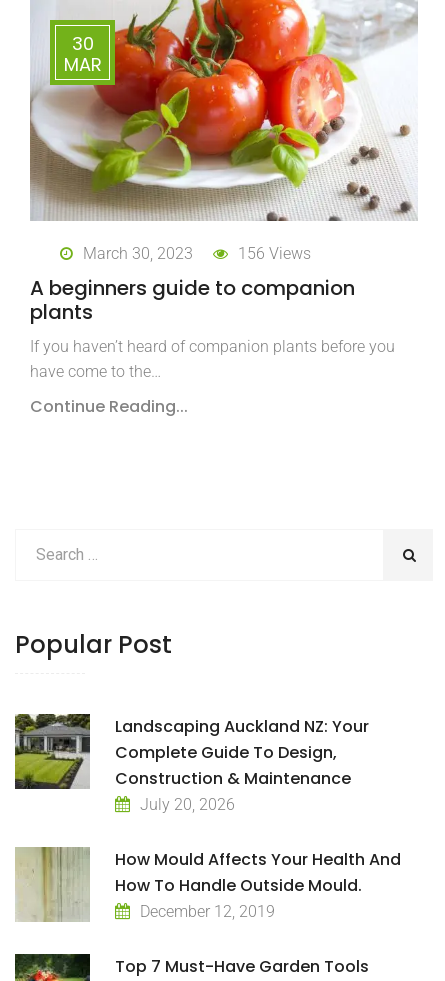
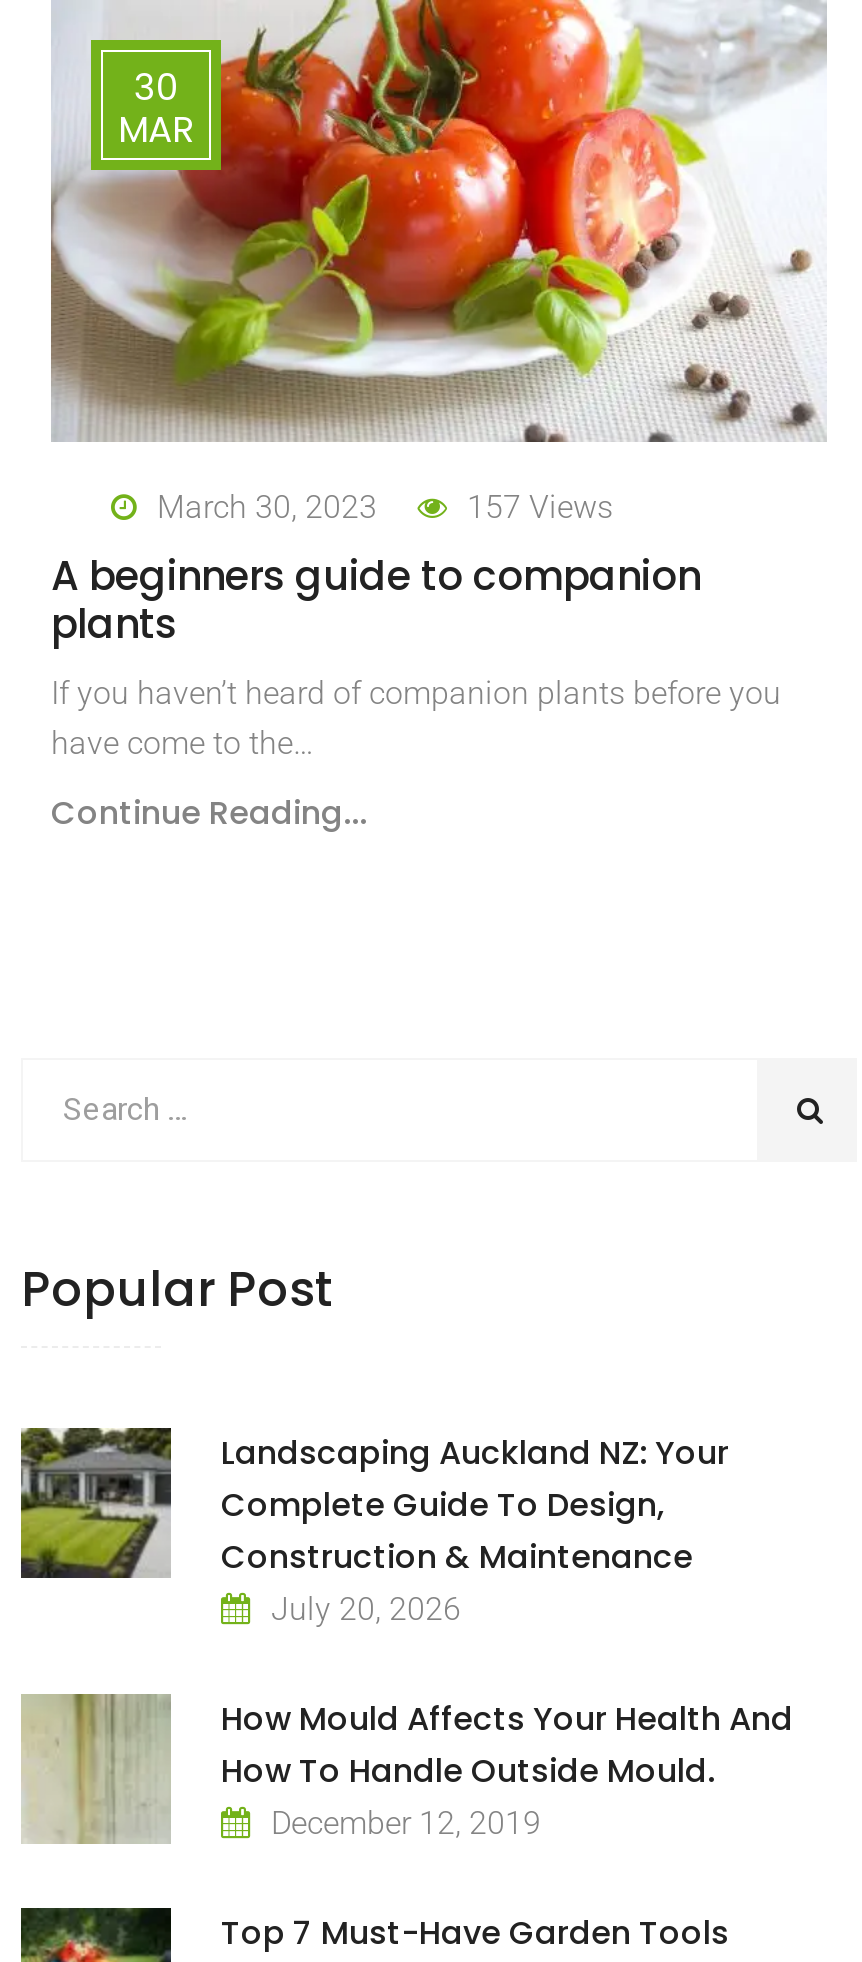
- 156 Views
+ 157 Views
